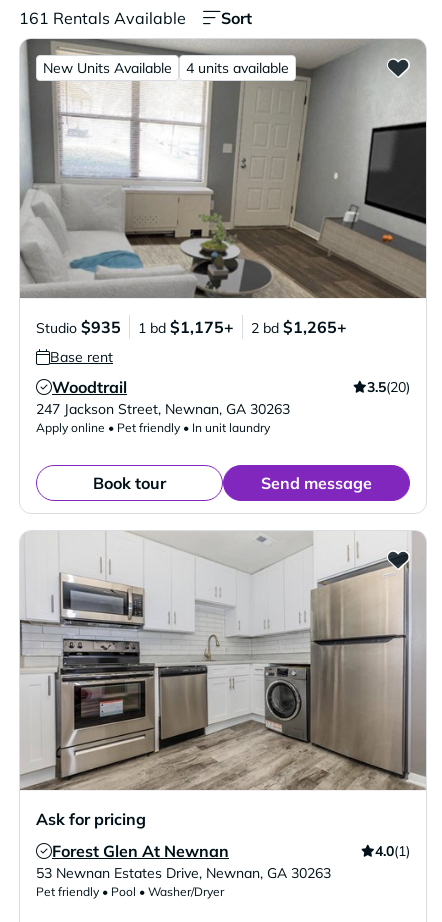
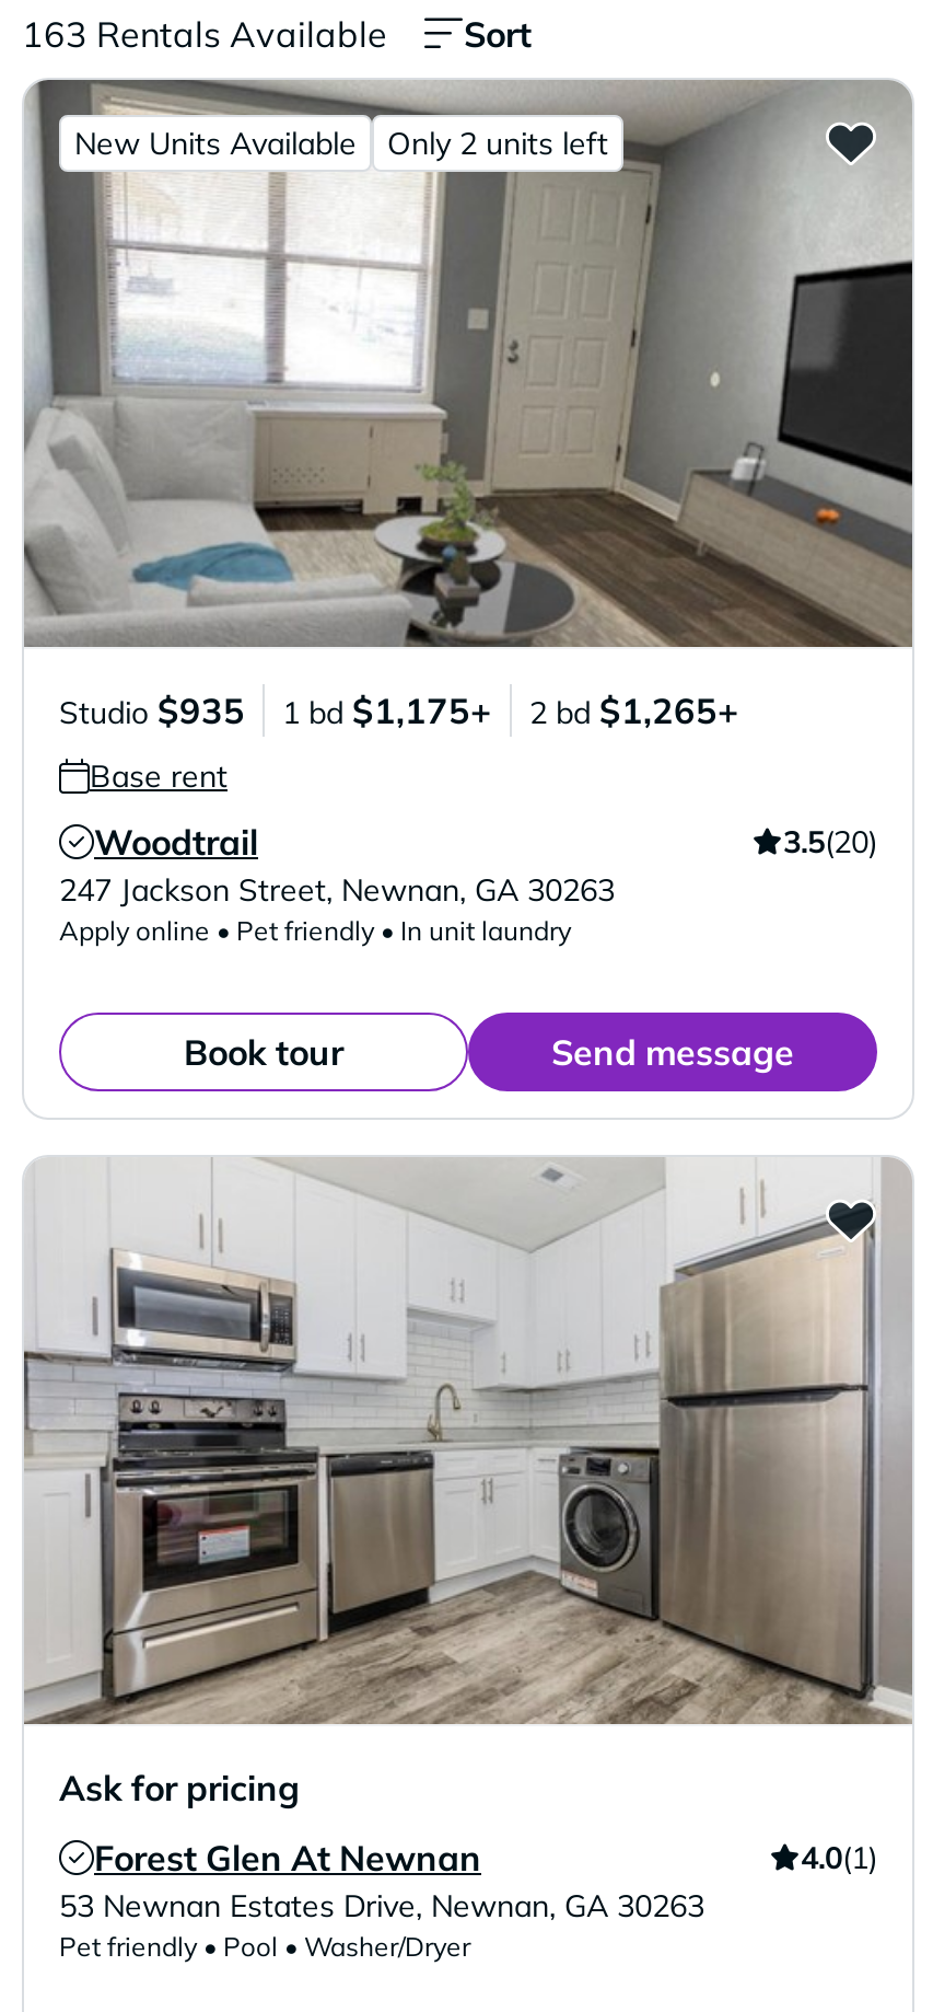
- 161 Rentals Available
+ 163 Rentals Available

- 4 units available
+ Only 2 units left
